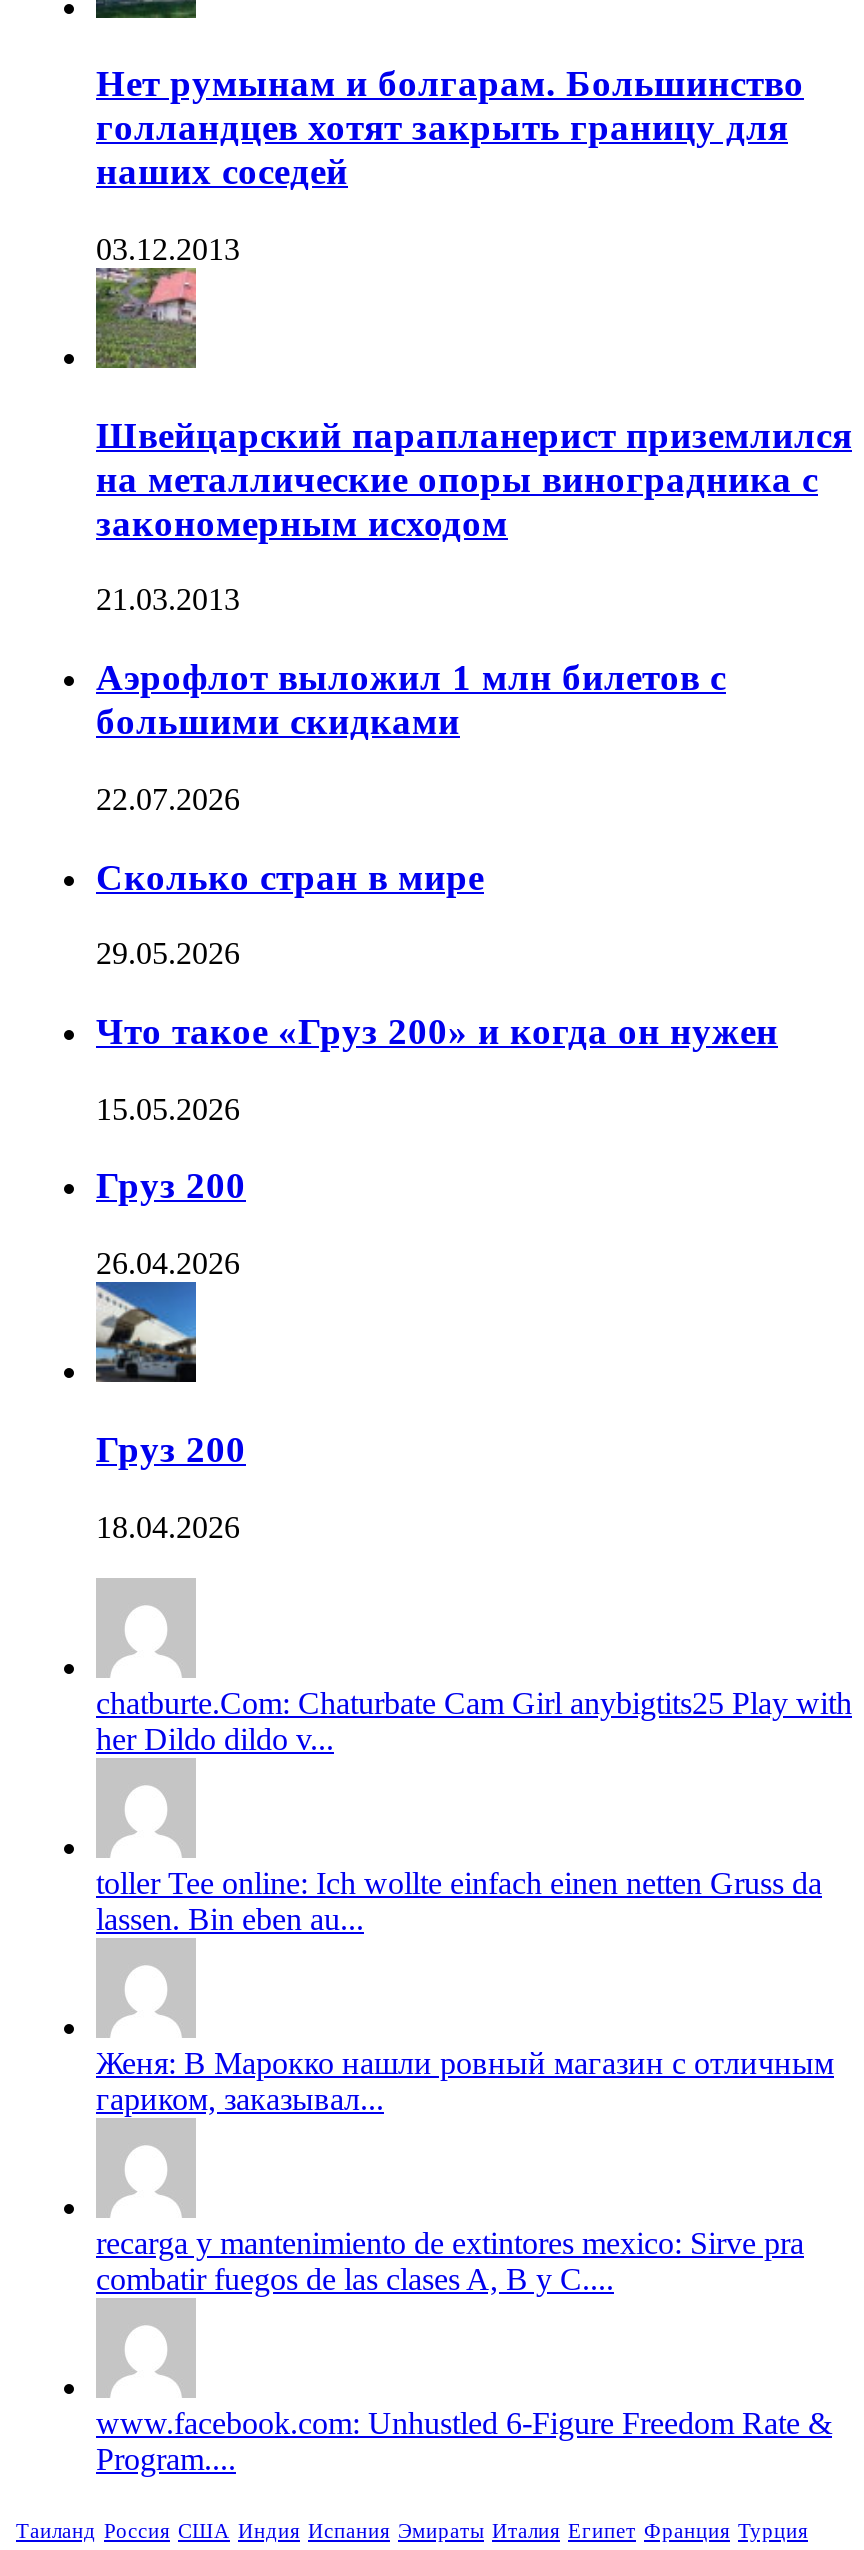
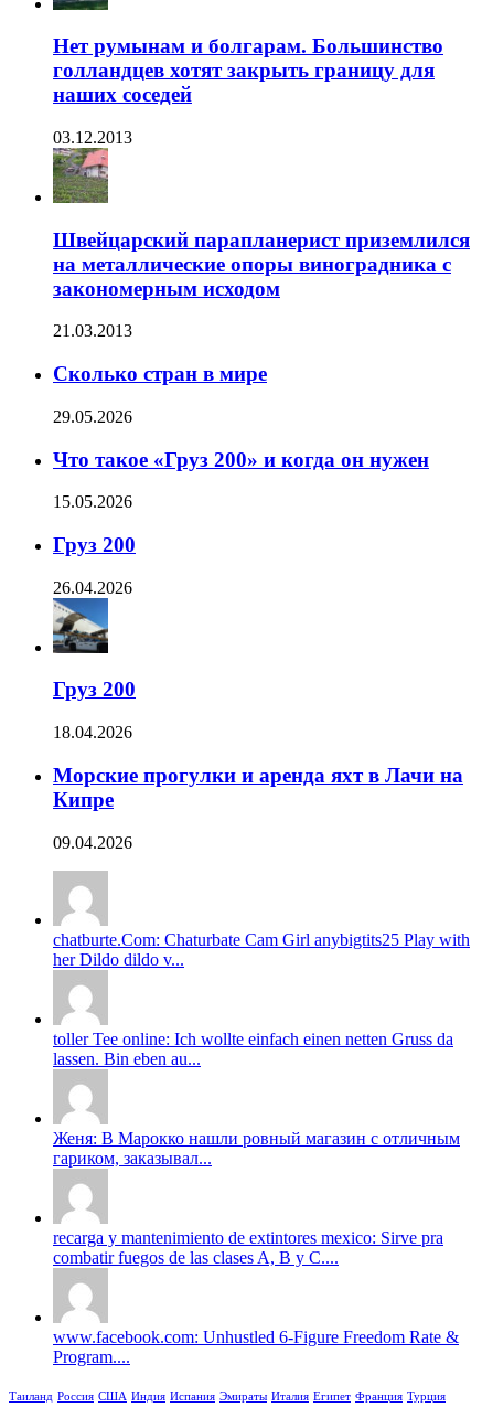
- Аэрофлот выложил 1 млн билетов с
- большими скидками
- 22.07.2026

moved up: [image] | Сколько стран в мире | 29.05.2026 | ... | Груз 200 | 18.04.2026

+ Морские прогулки и аренда яхт в Лачи на
+ Кипре
+ 09.04.2026
